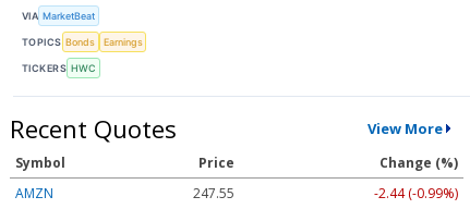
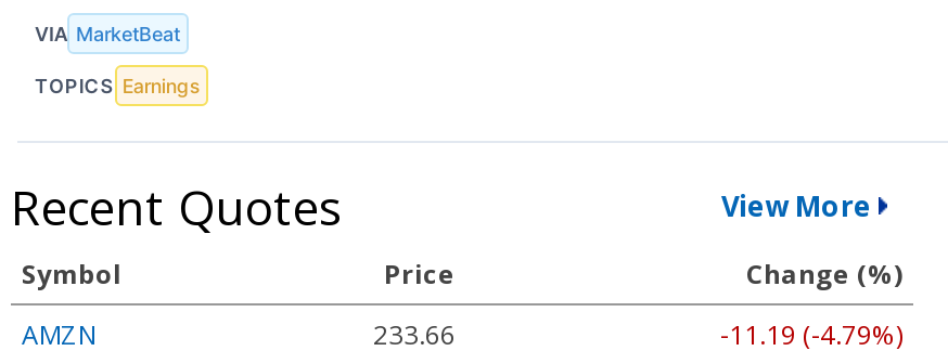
- TOPICS Bonds
- Earnings
- TICKERS HWC
+ TOPICS Earnings

- 247.55
+ 233.66

- -2.44 (-0.99%)
+ -11.19 (-4.79%)
